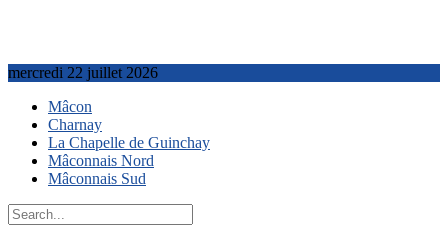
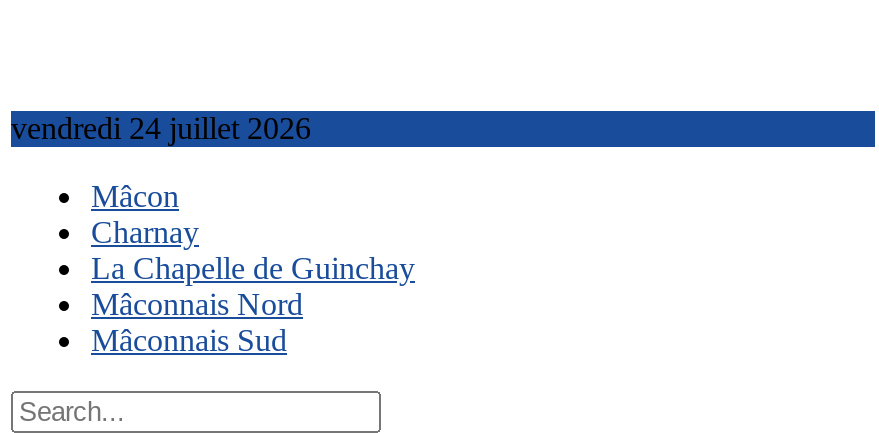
- mercredi 22 juillet 2026
+ vendredi 24 juillet 2026
